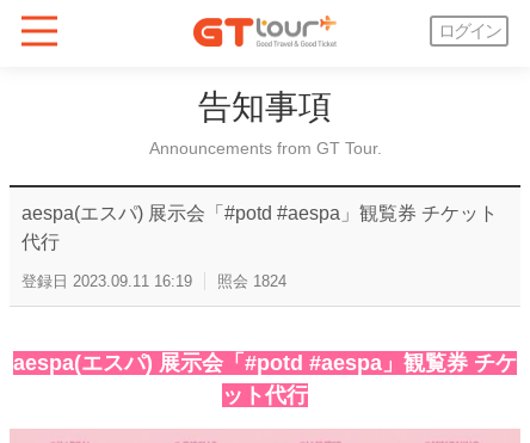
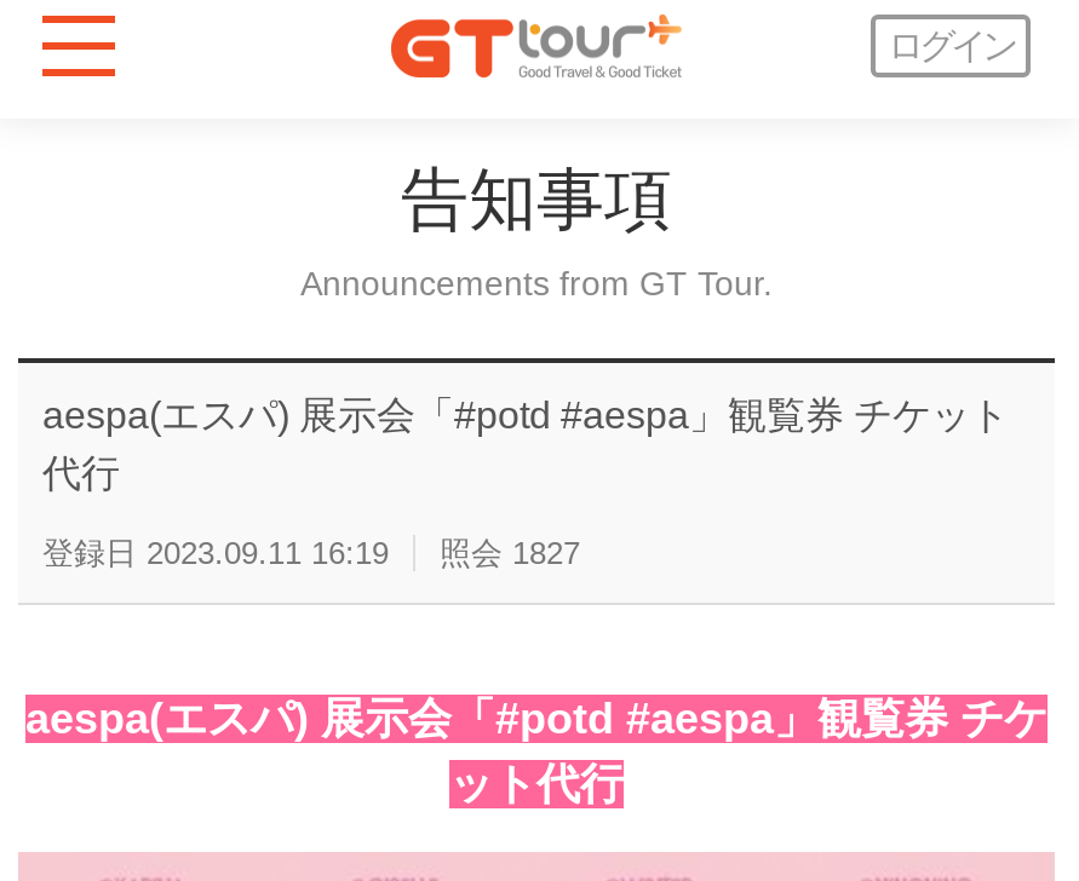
- 登録日2023.09.11 16:19 照会1824
+ 登録日2023.09.11 16:19 照会1827
